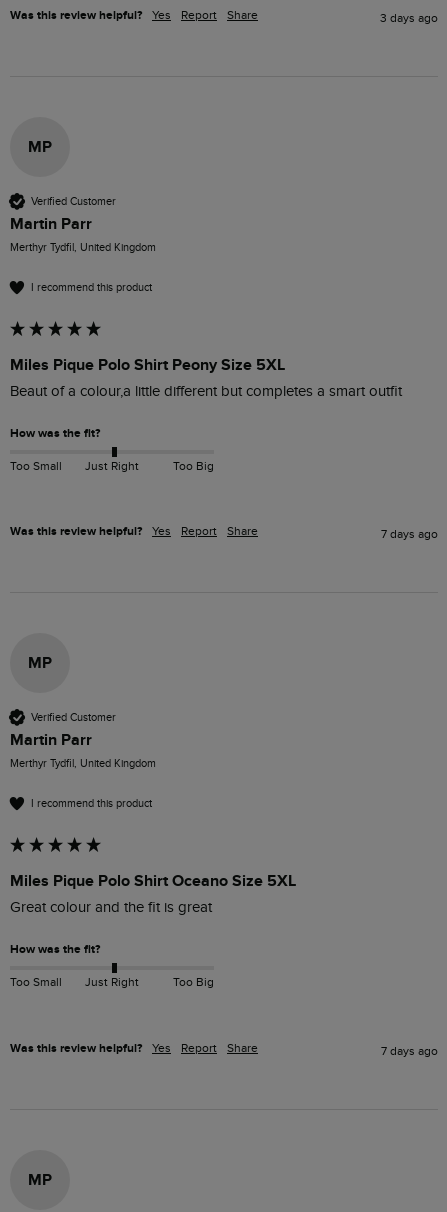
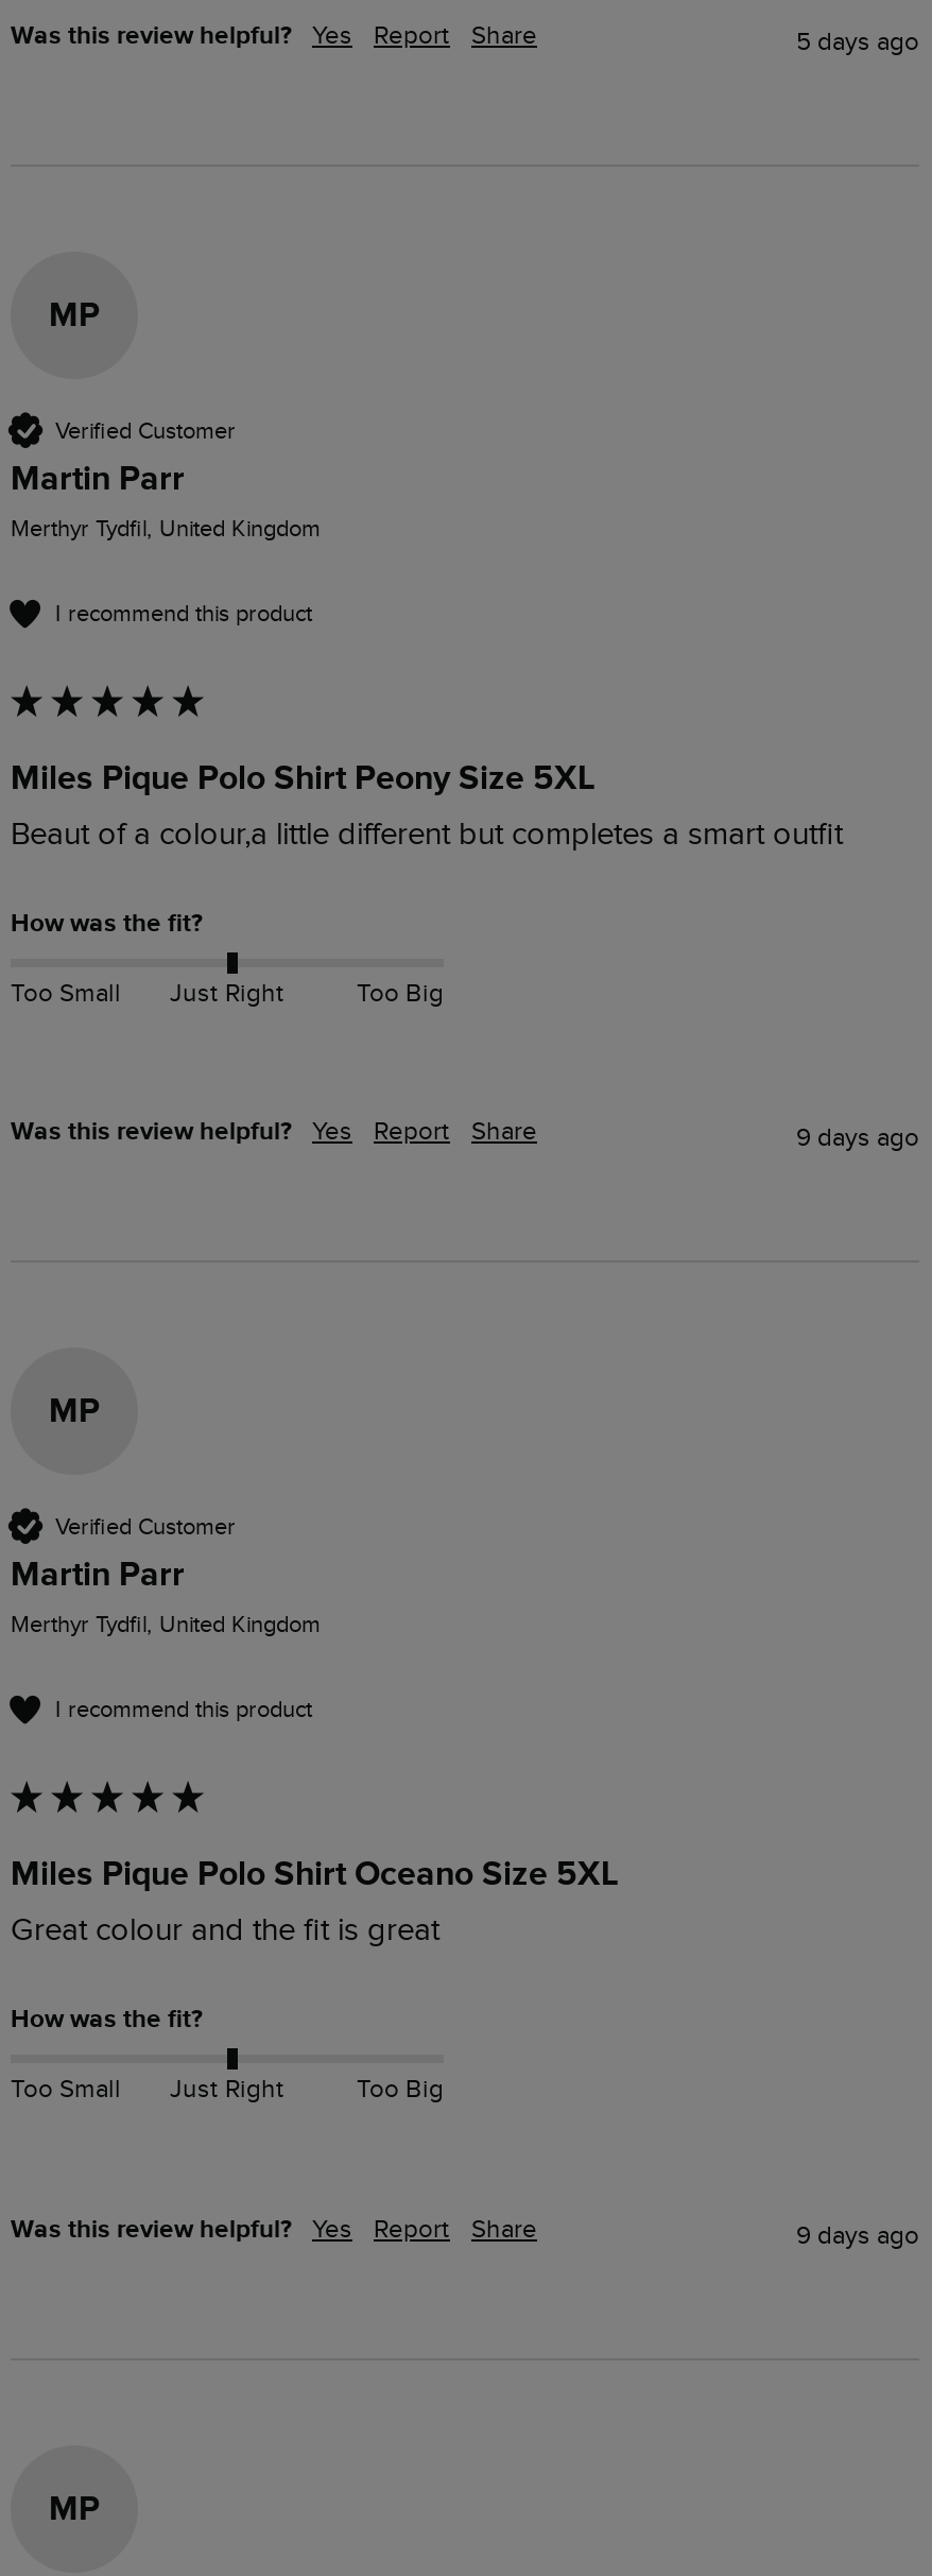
- 3 days ago
+ 5 days ago

- 7 days ago
+ 9 days ago

- 7 days ago
+ 9 days ago
